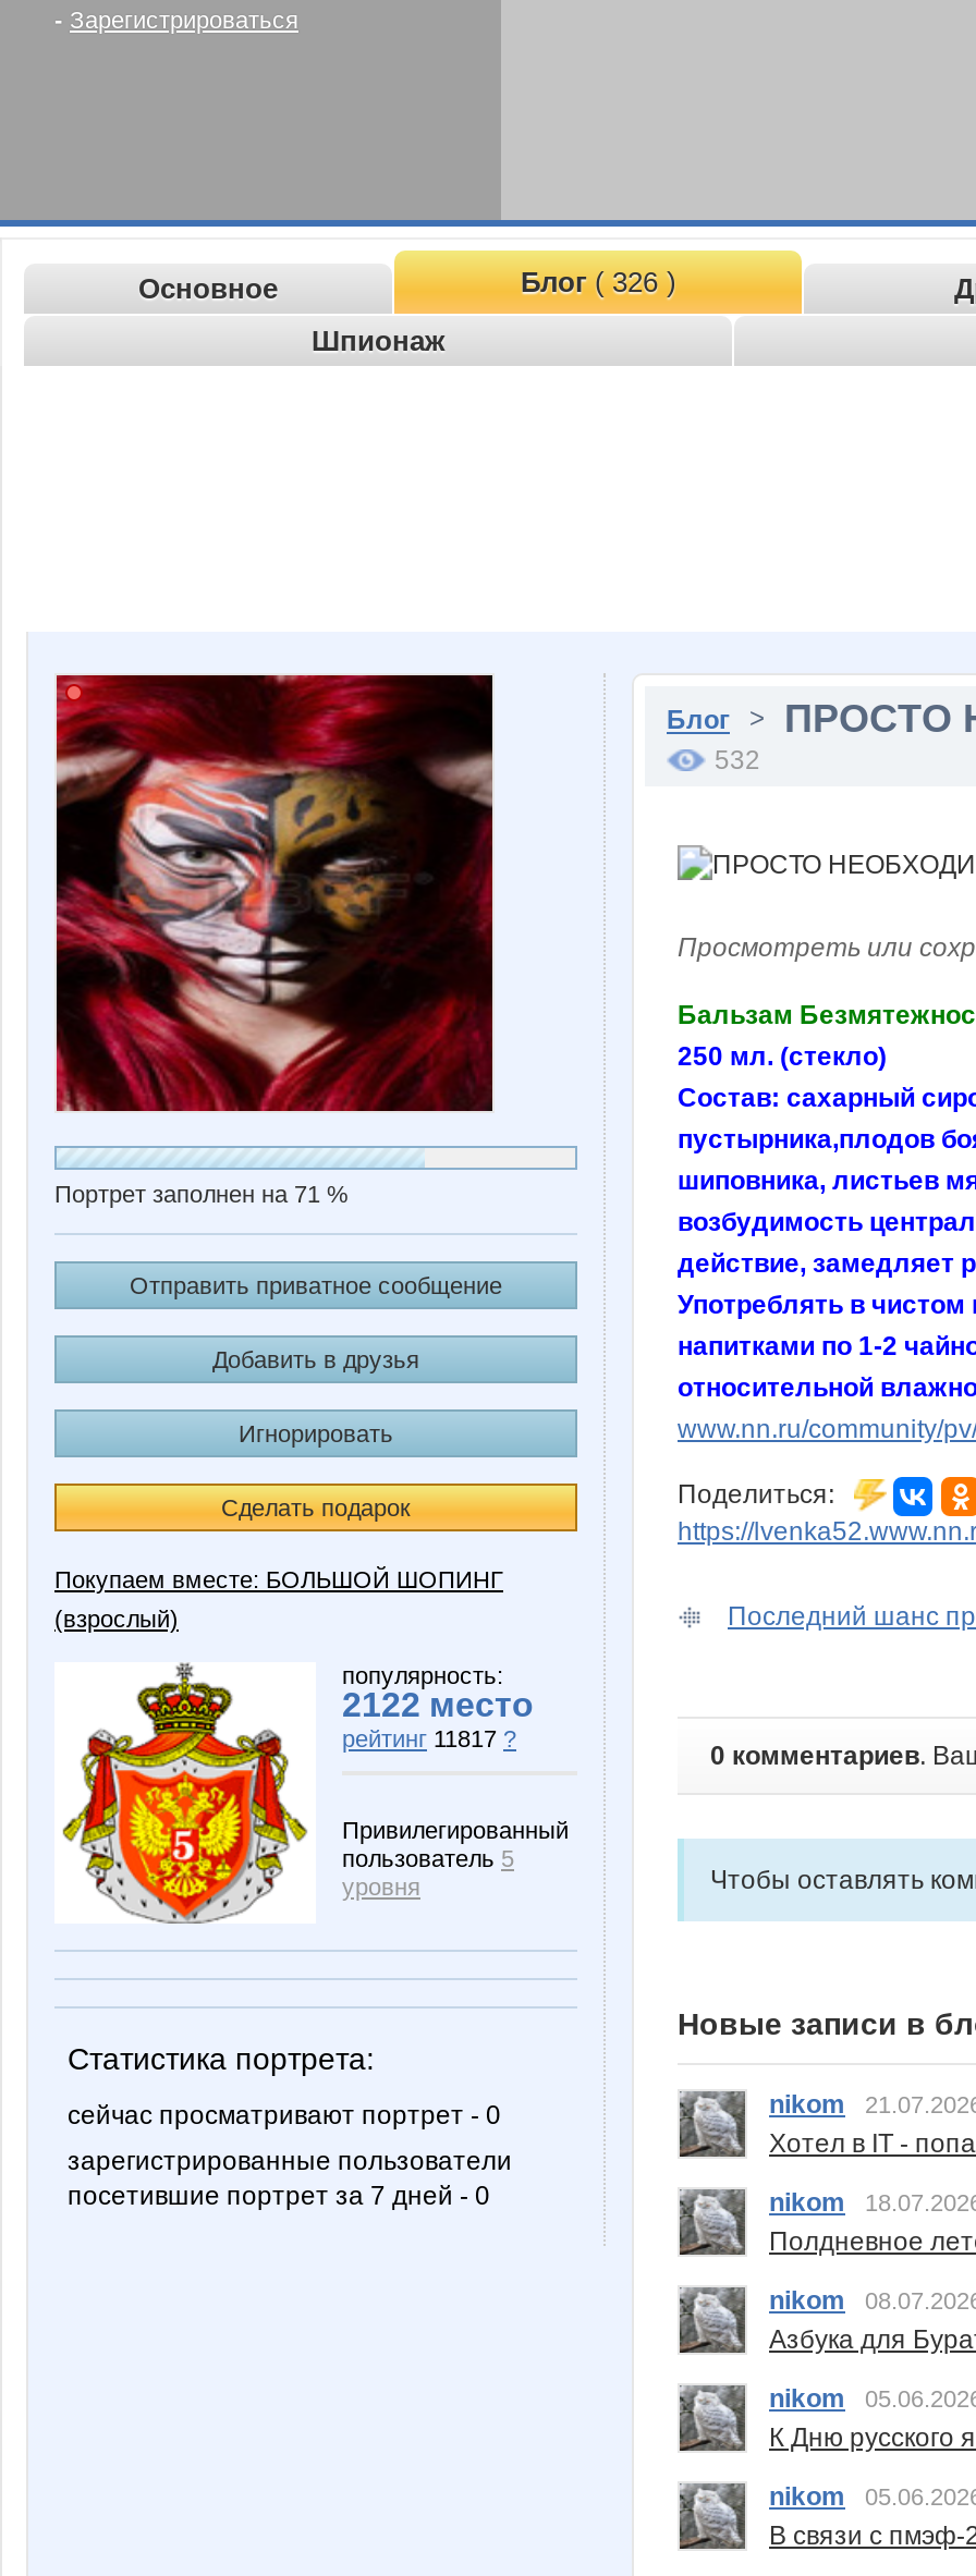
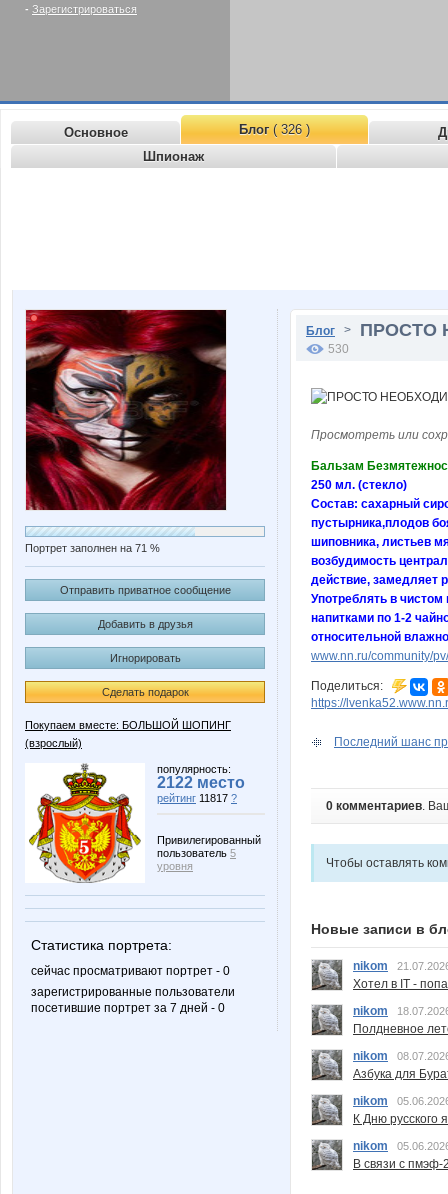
- 532
+ 530
